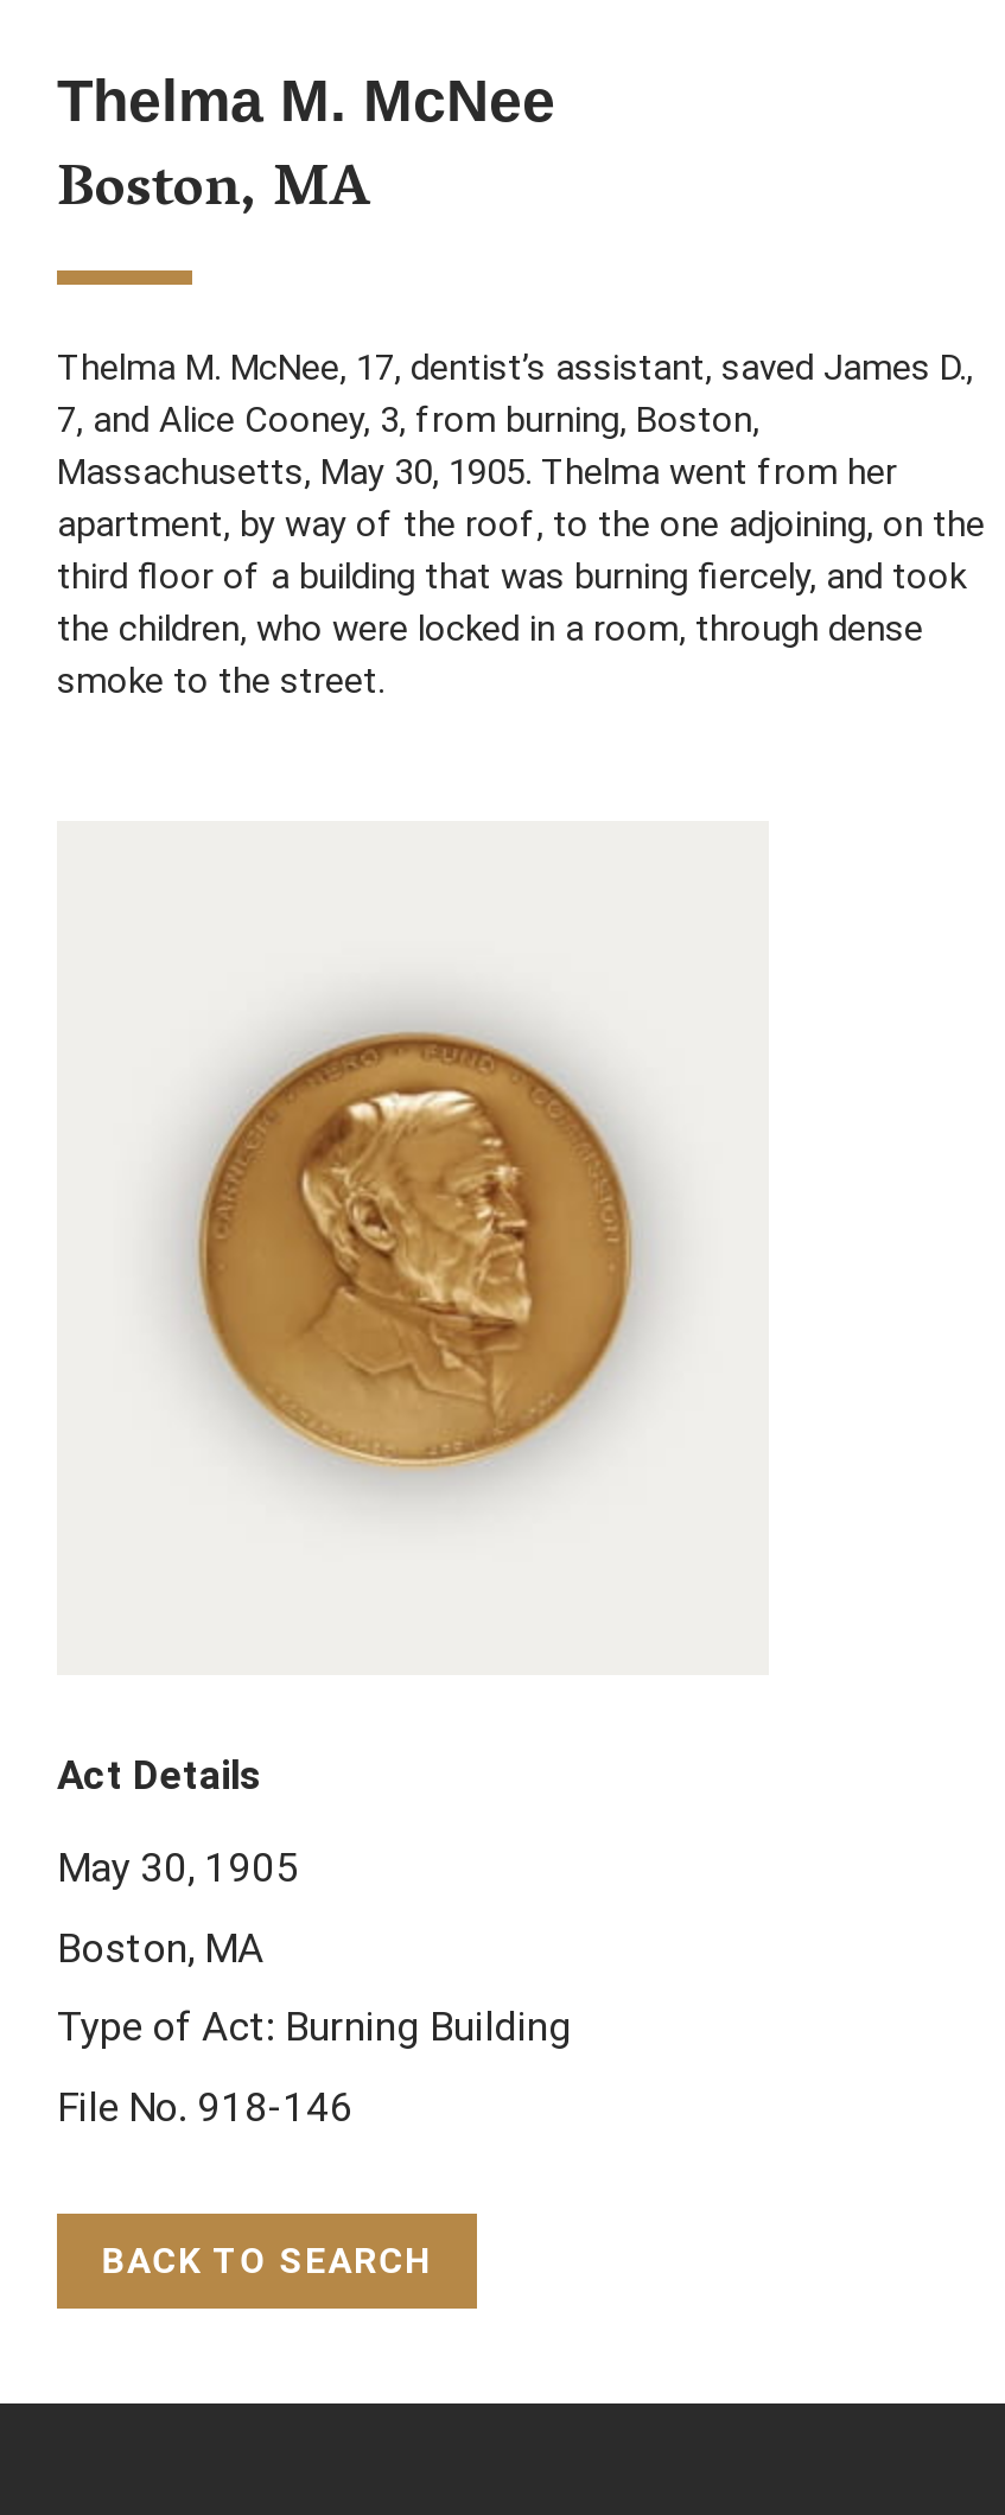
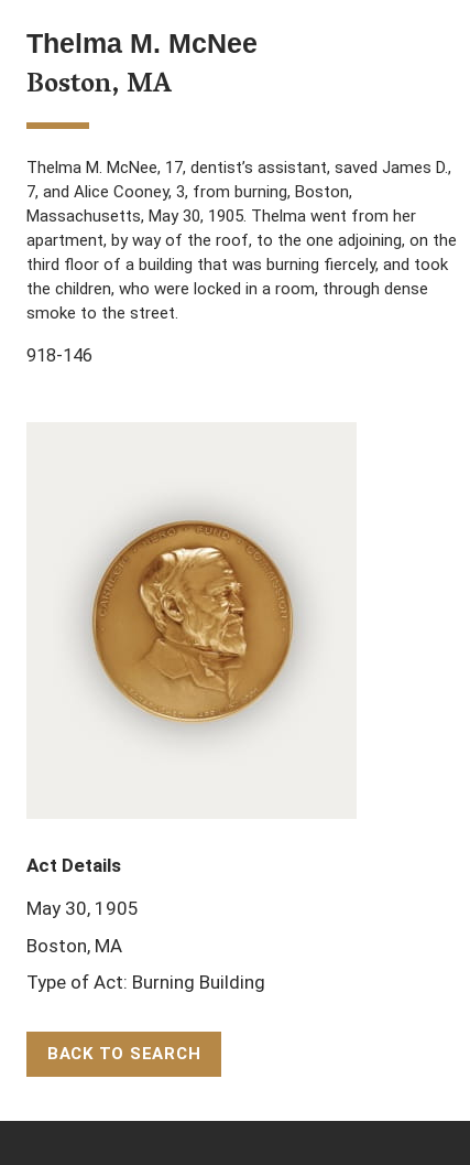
+ 918-146

moved down: [image]

moved down: Act Details | May 30, 1905 | Boston, MA | Type of Act: Burning Building

- File No. 918-146
